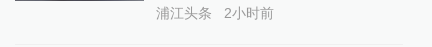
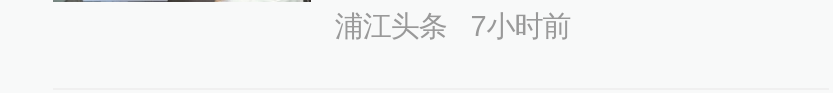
- 浦江头条 2小时前
+ 浦江头条 7小时前
